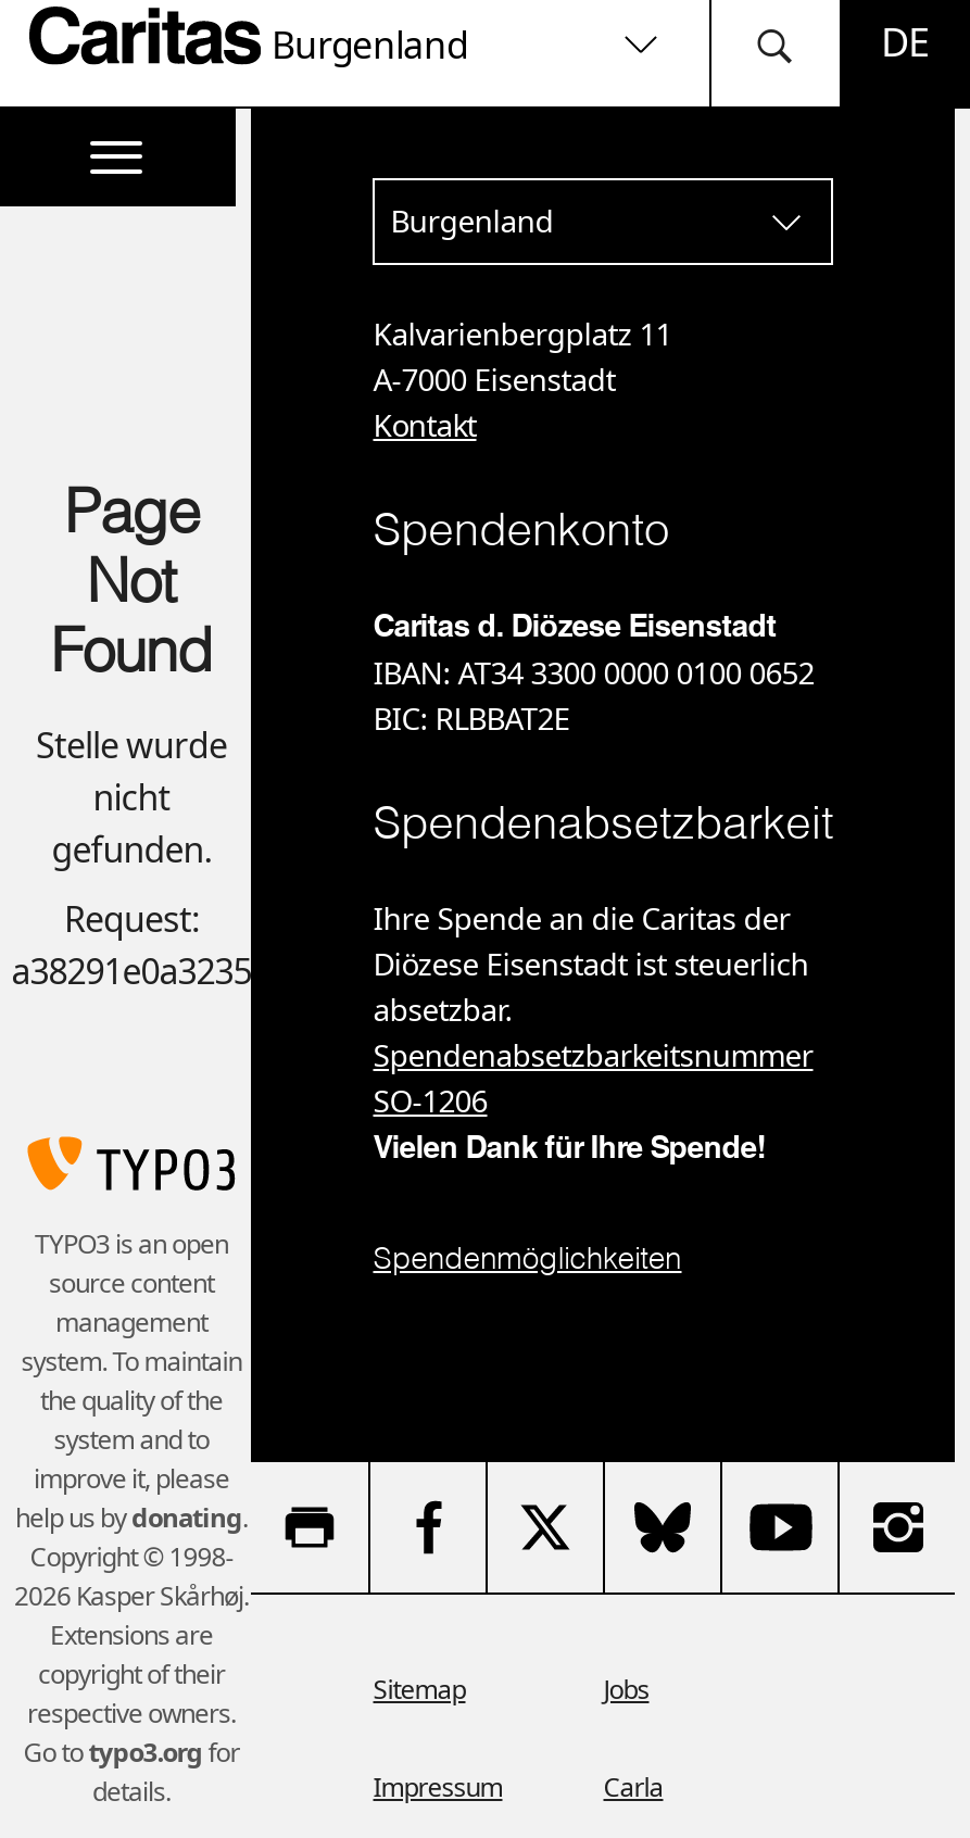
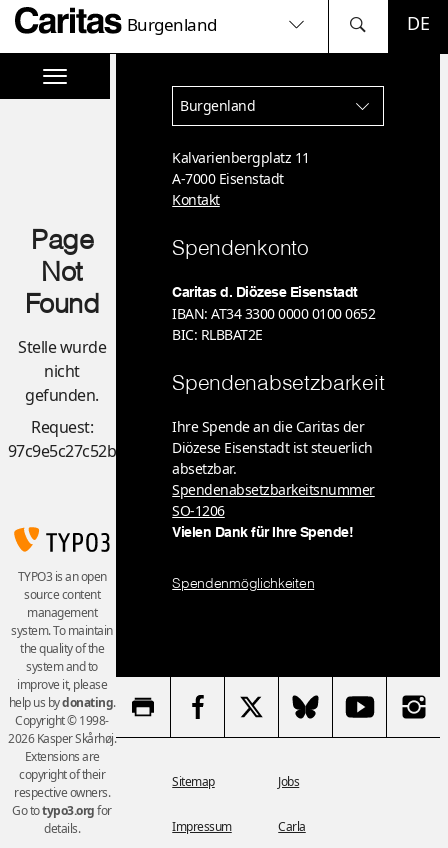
- a38291e0a3235
+ 97c9e5c27c52b
